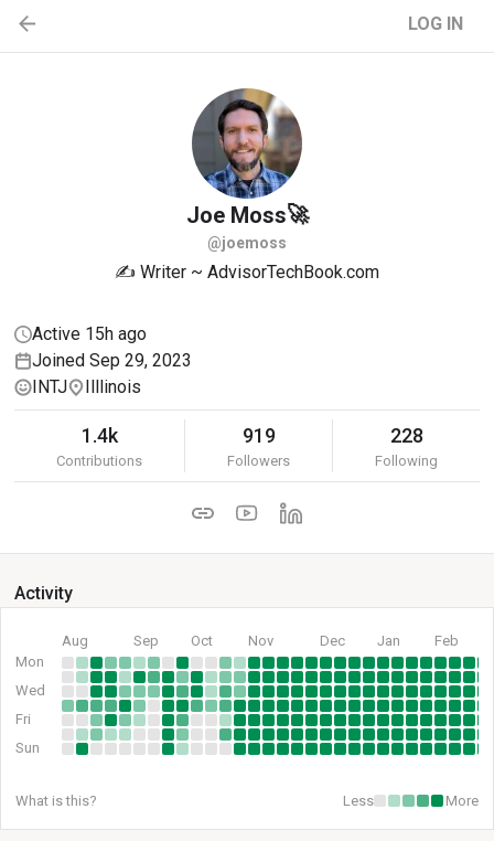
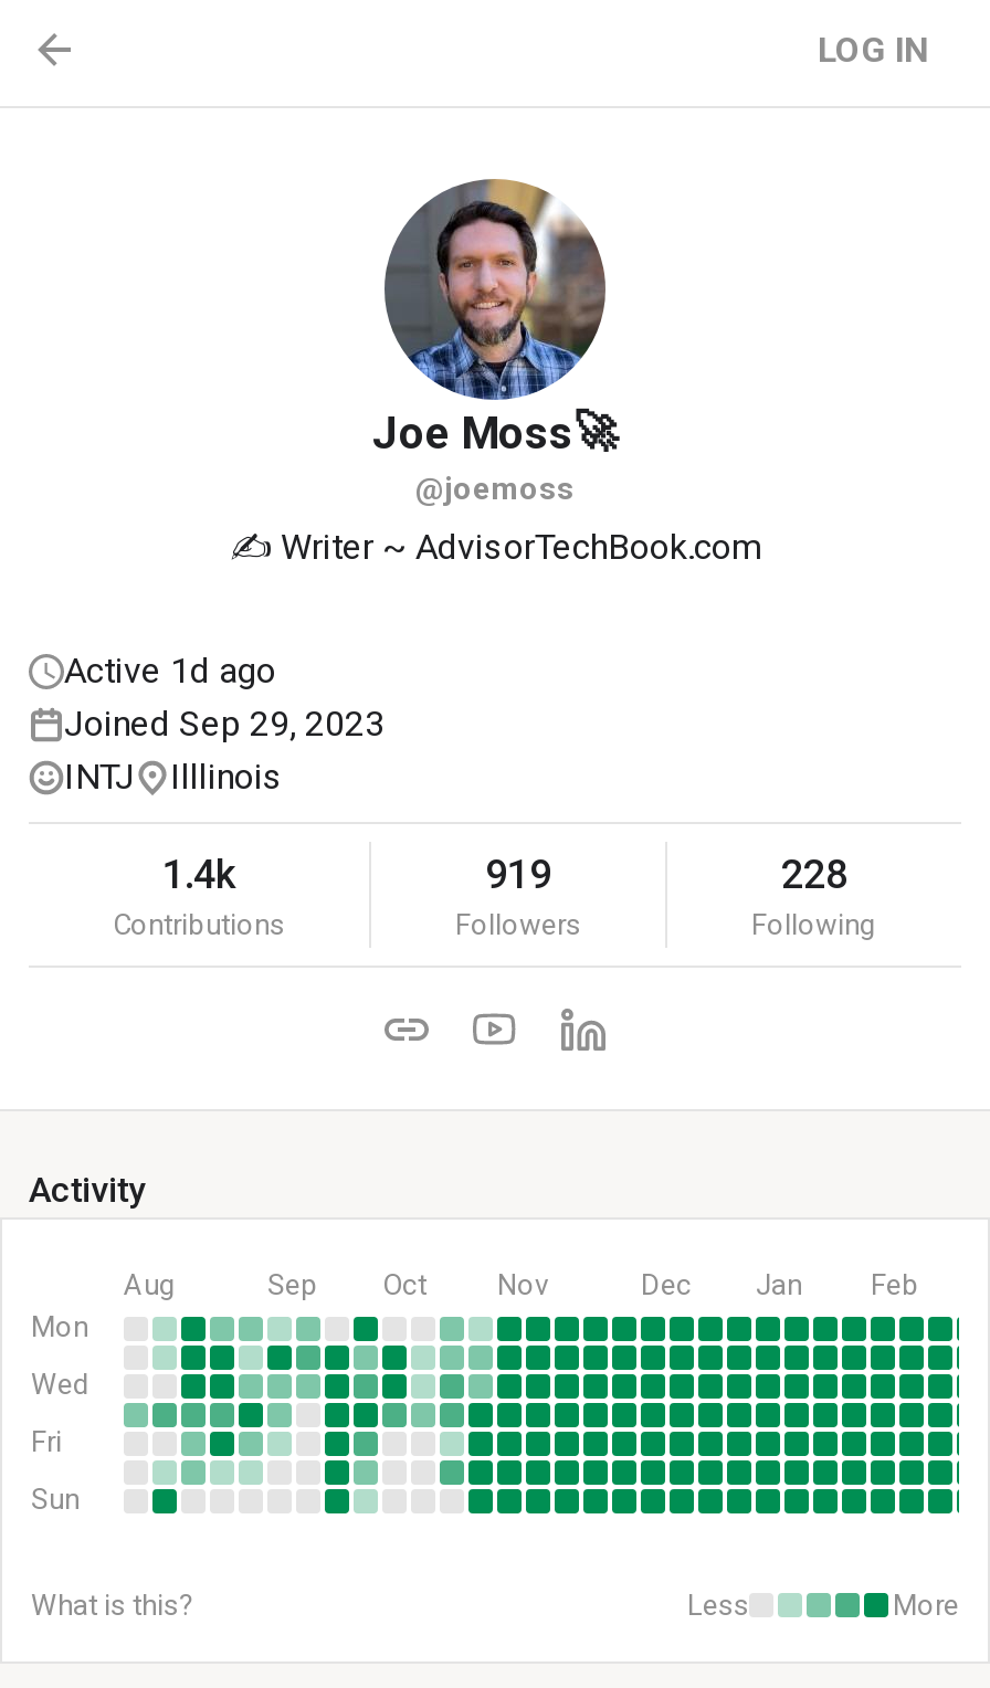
- Active 15h ago
+ Active 1d ago
